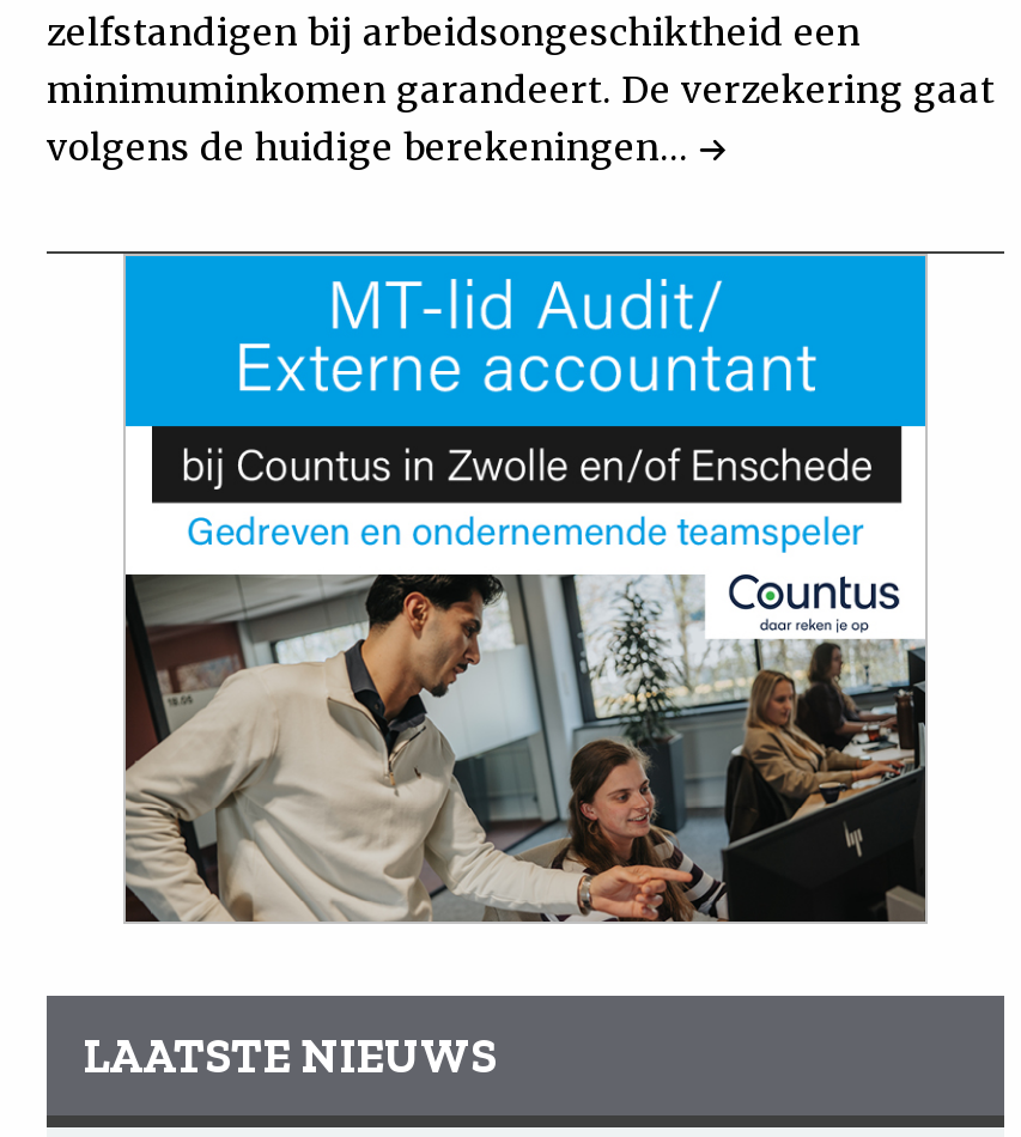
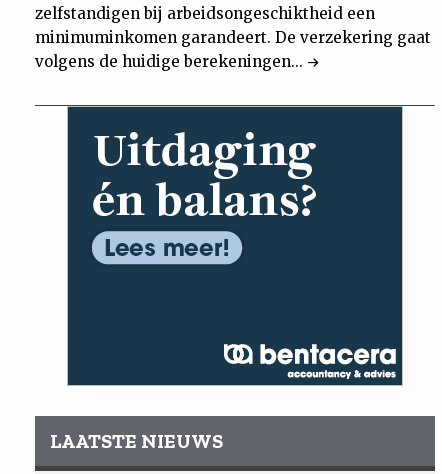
- [image]
+ [image]
